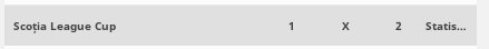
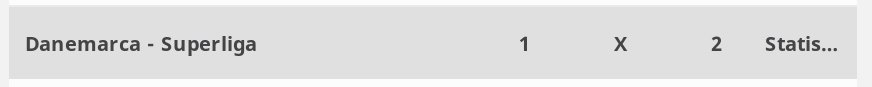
- Scoția League Cup
+ Danemarca - Superliga
